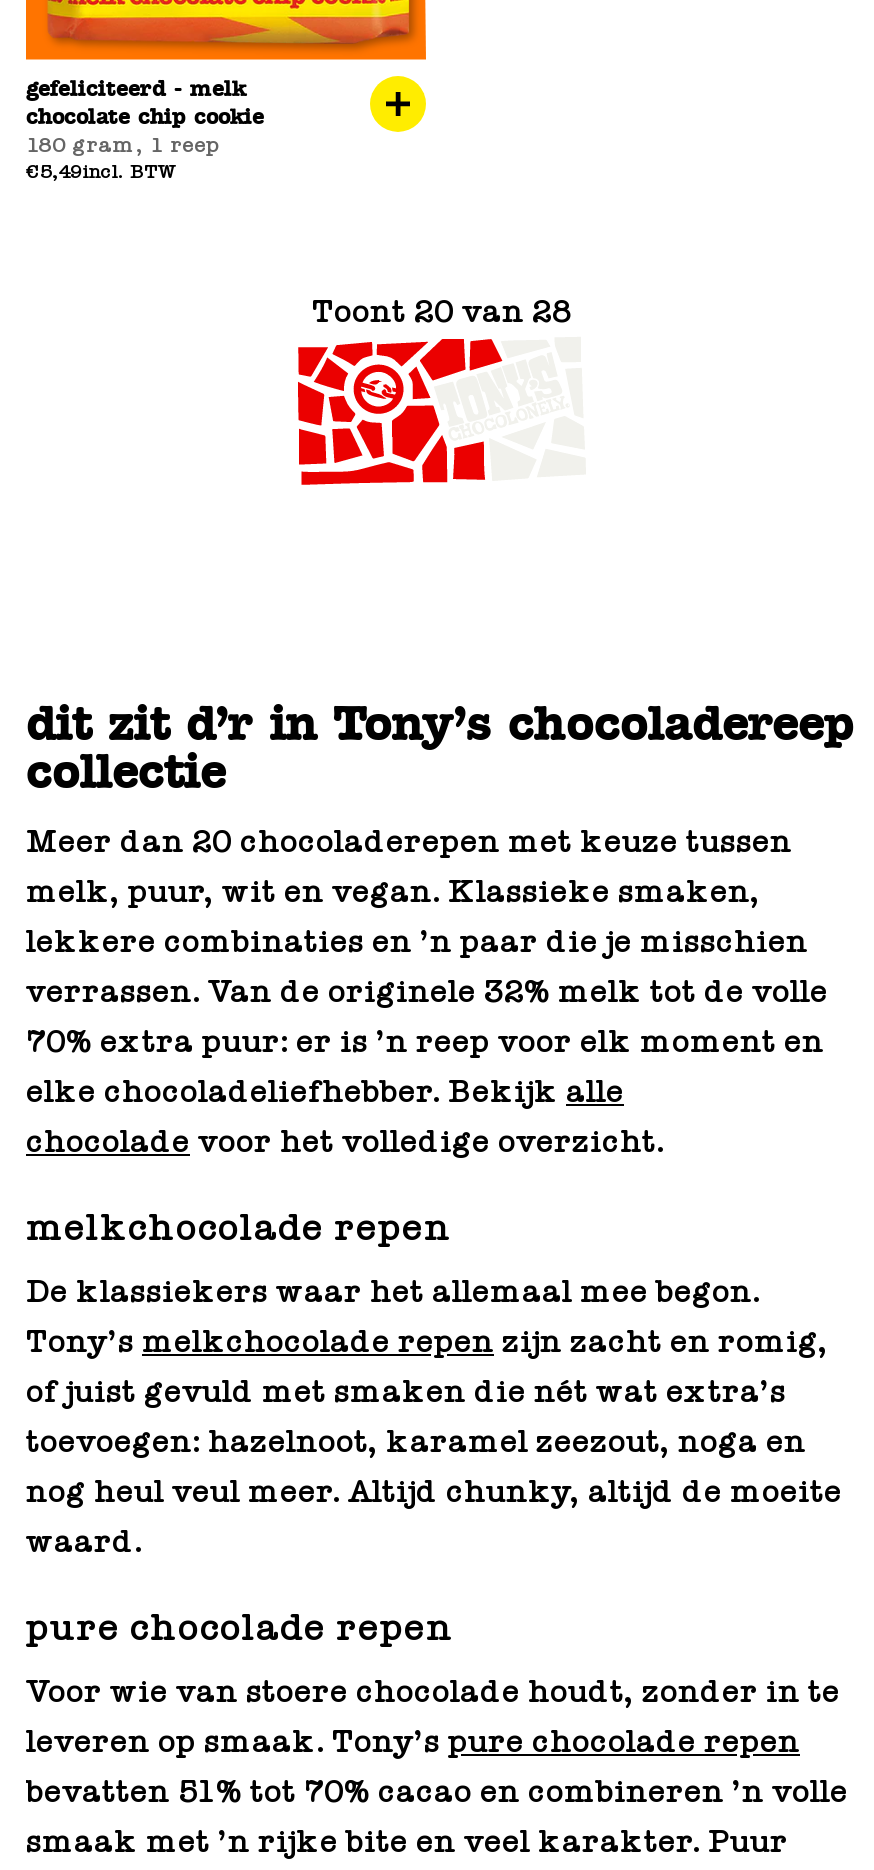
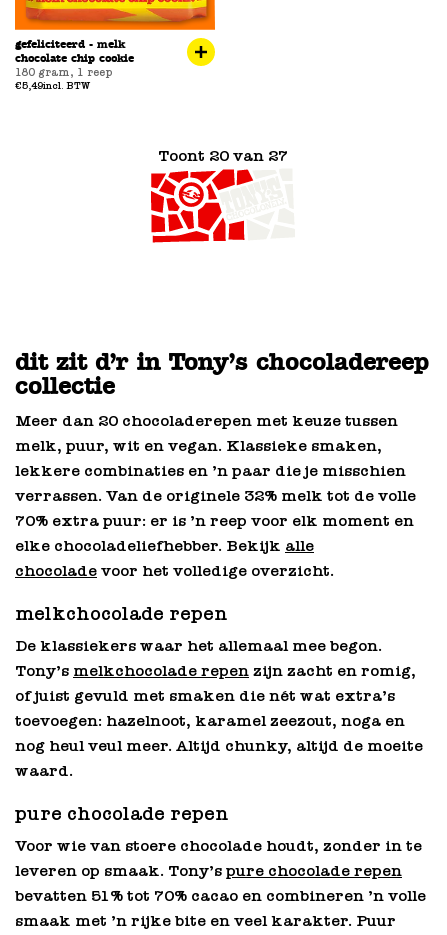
- Toont 20 van 28
+ Toont 20 van 27
